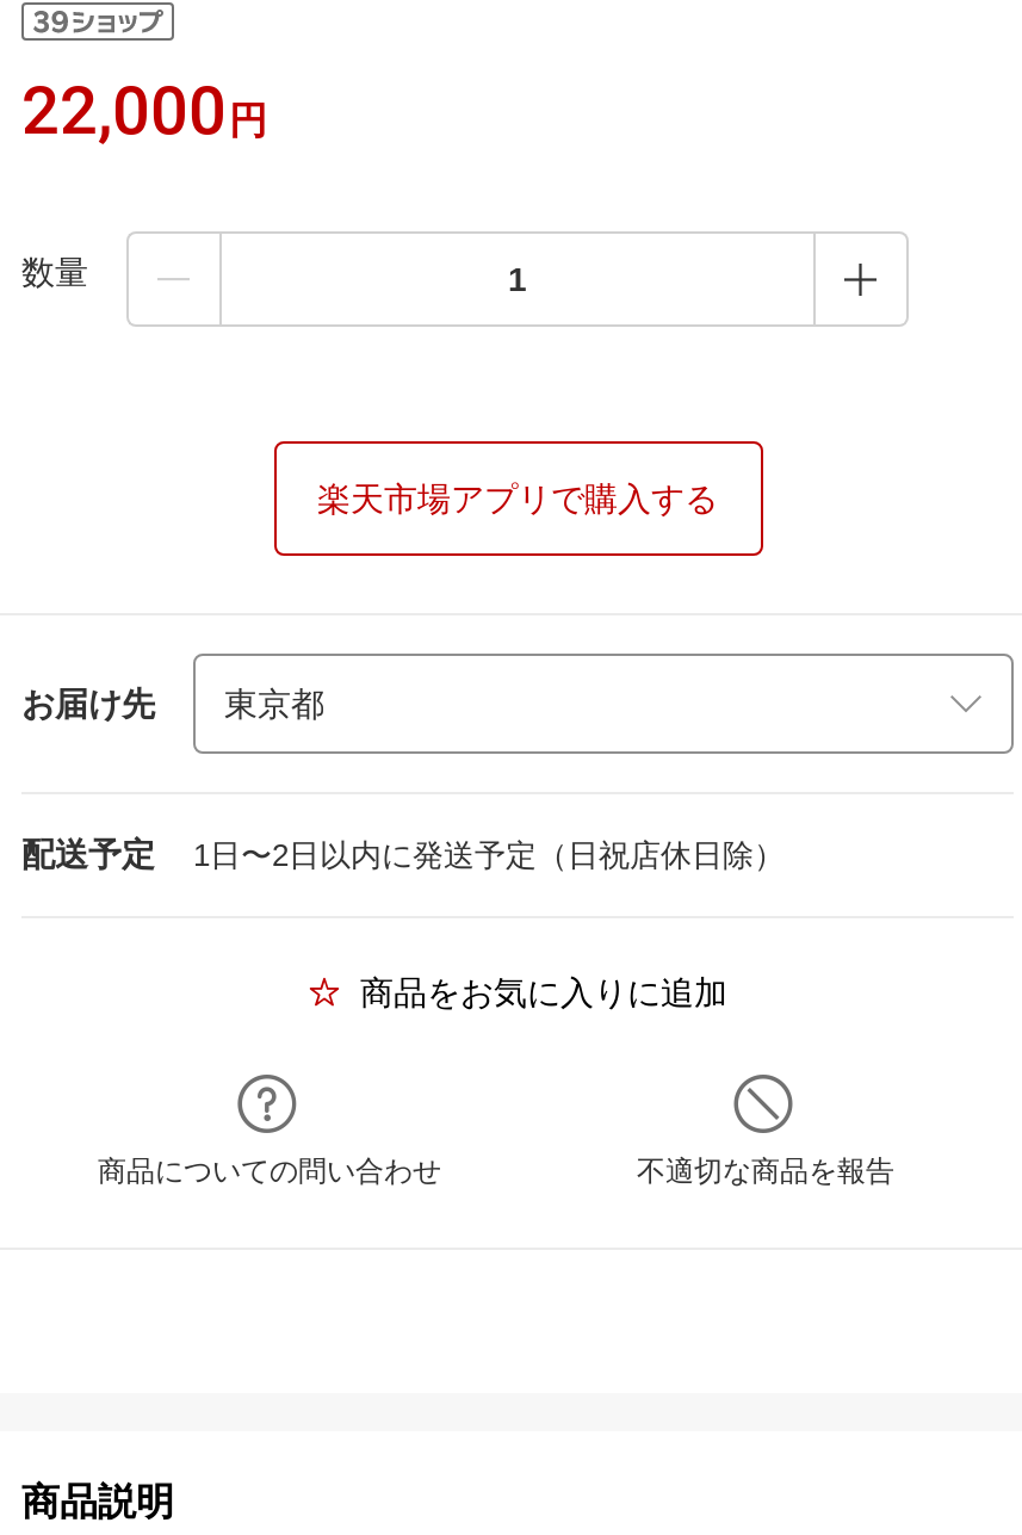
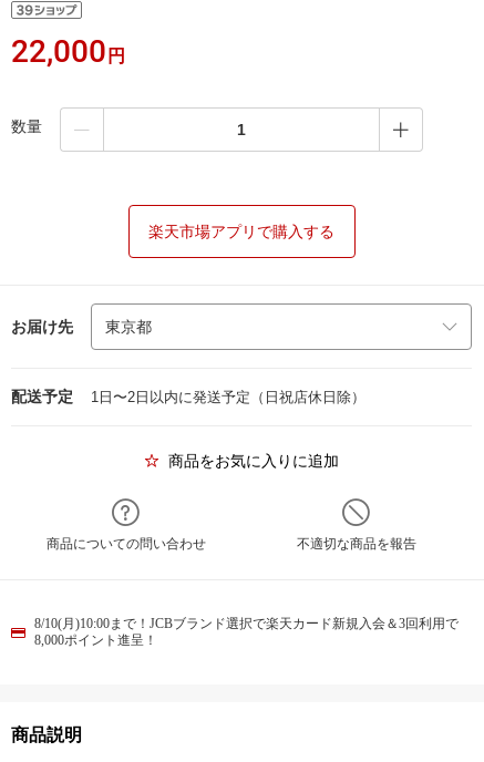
+ 8/10(月)10:00まで！JCBブランド選択で楽天カード新規入会＆3回利用で
+ 8,000ポイント進呈！
